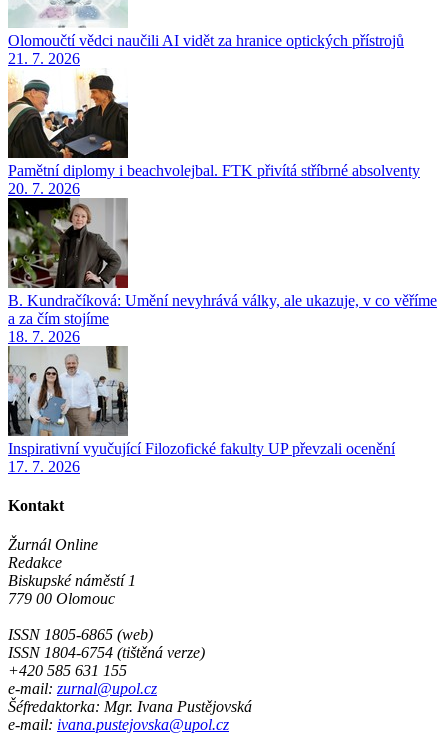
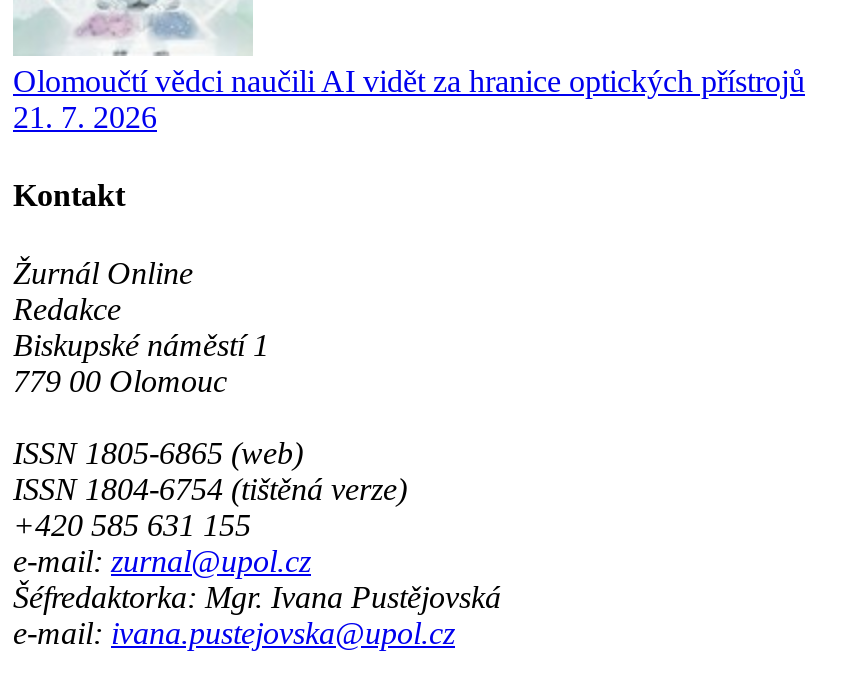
- [image]
- Pamětní diplomy i beachvolejbal. FTK přivítá stříbrné absolventy
- 20. 7. 2026

- [image]
- B. Kundračíková: Umění nevyhrává války, ale ukazuje, v co věříme
- a za čím stojíme
- 18. 7. 2026

- [image]
- Inspirativní vyučující Filozofické fakulty UP převzali ocenění
- 17. 7. 2026
